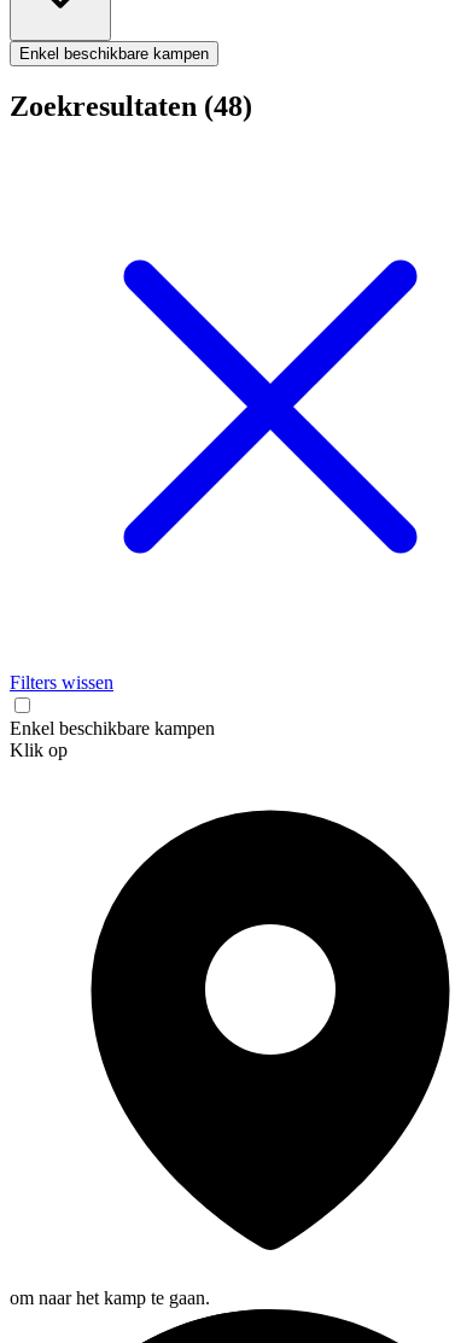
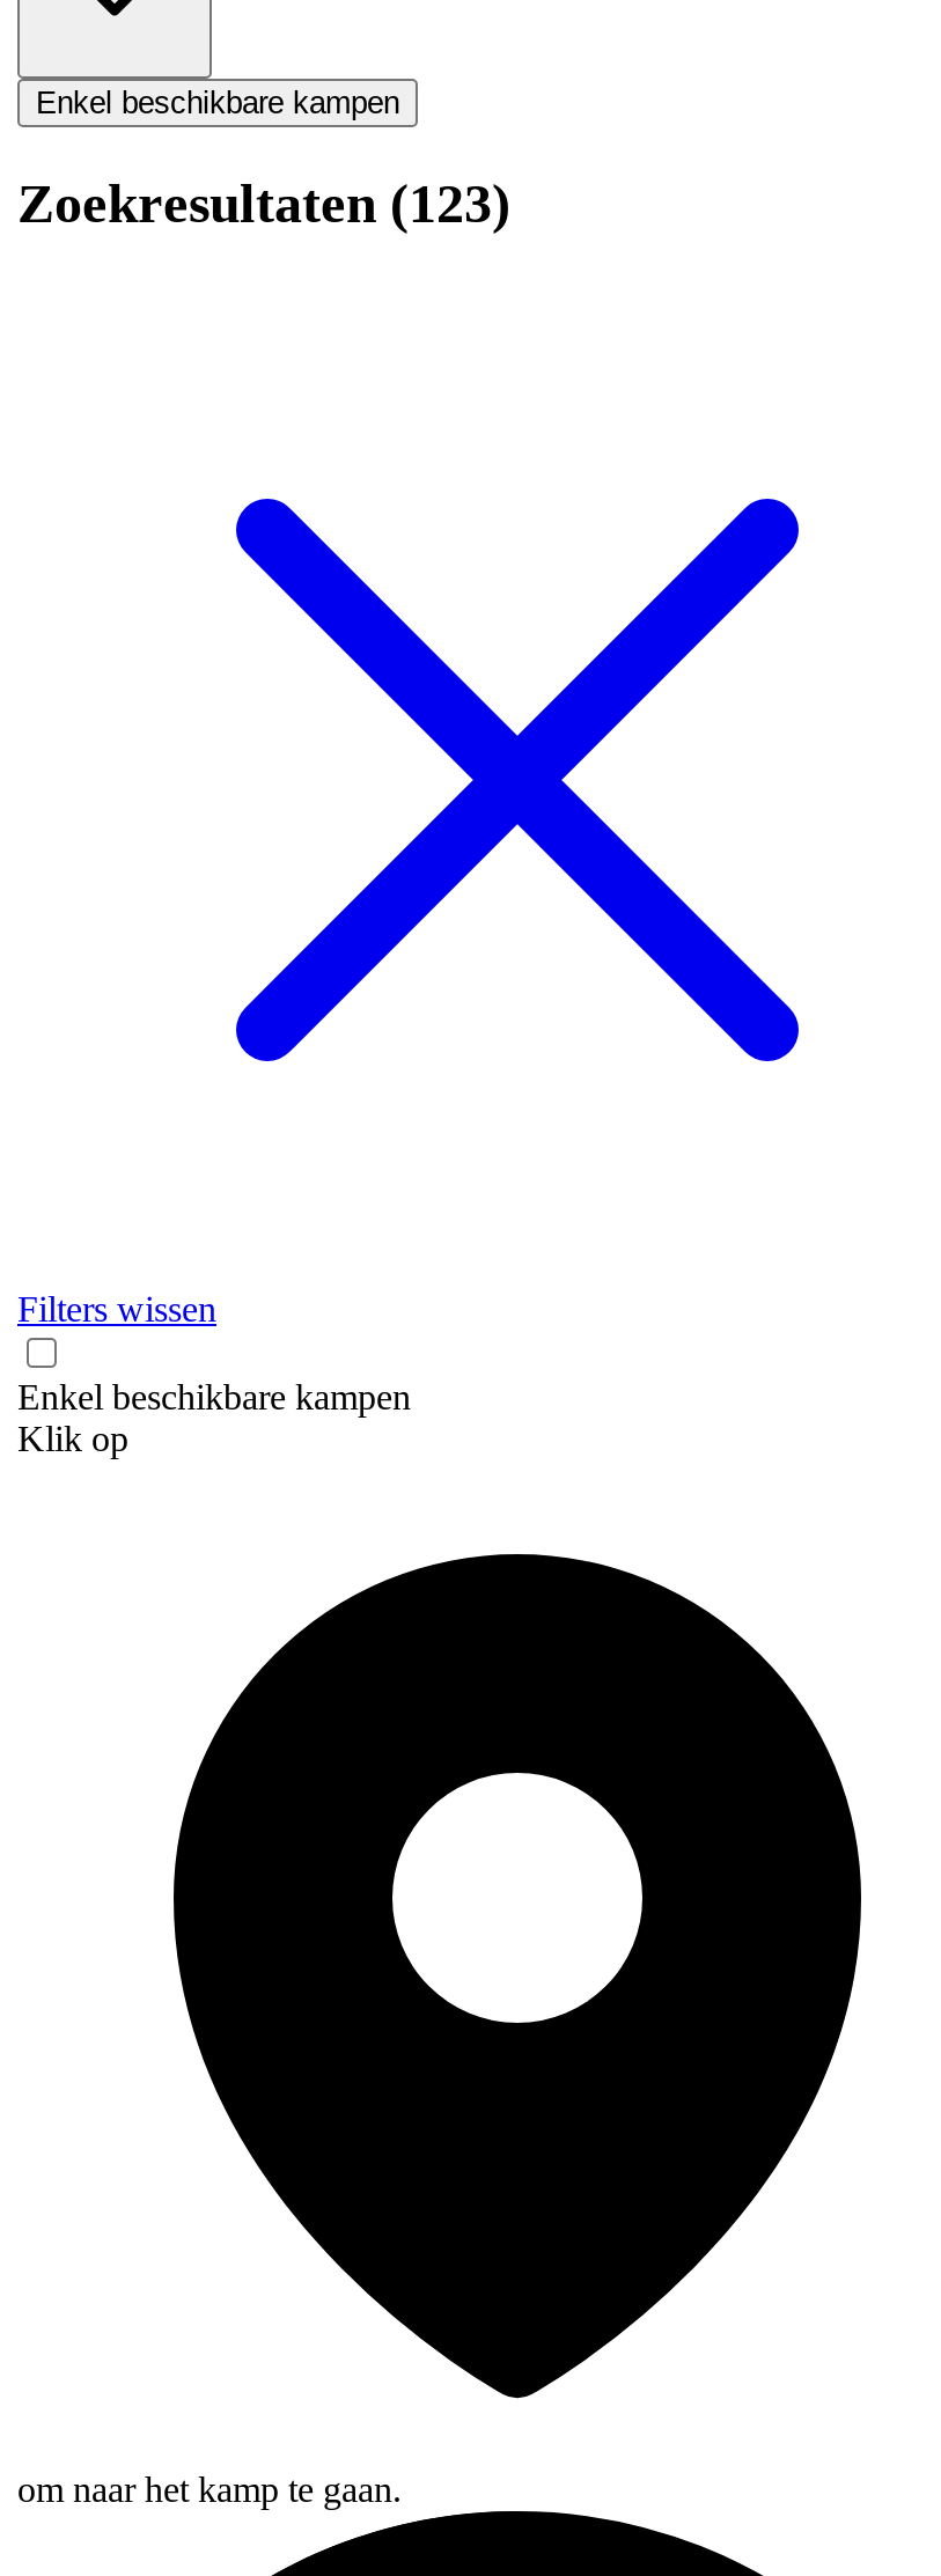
- Zoekresultaten (48)
+ Zoekresultaten (123)
